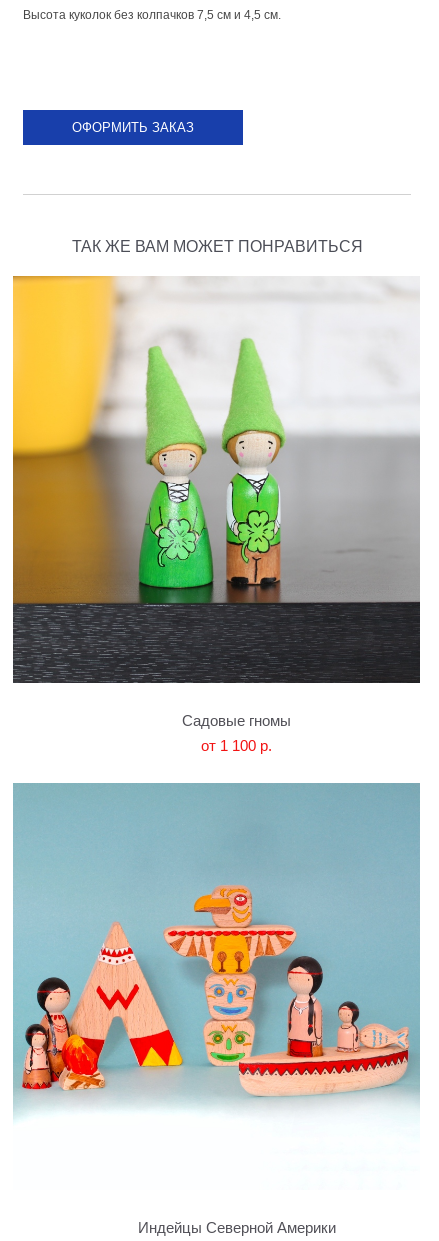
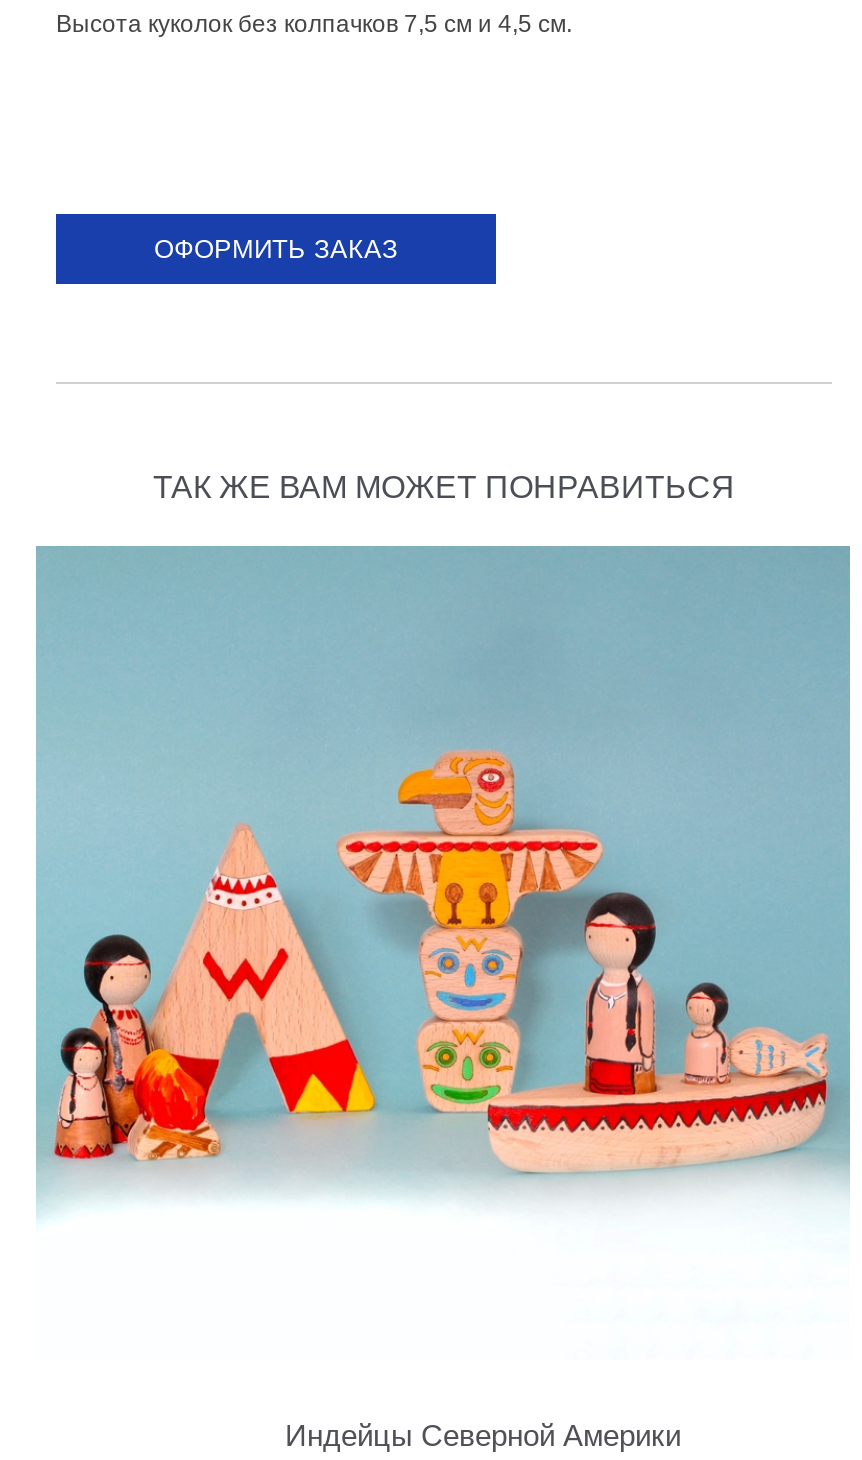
- [image]
- Садовые гномы
- от 1 100 p.
